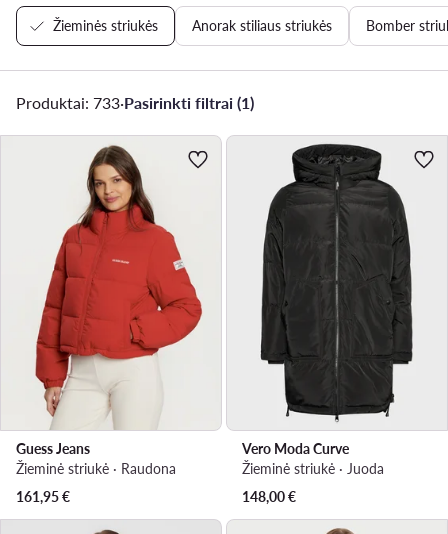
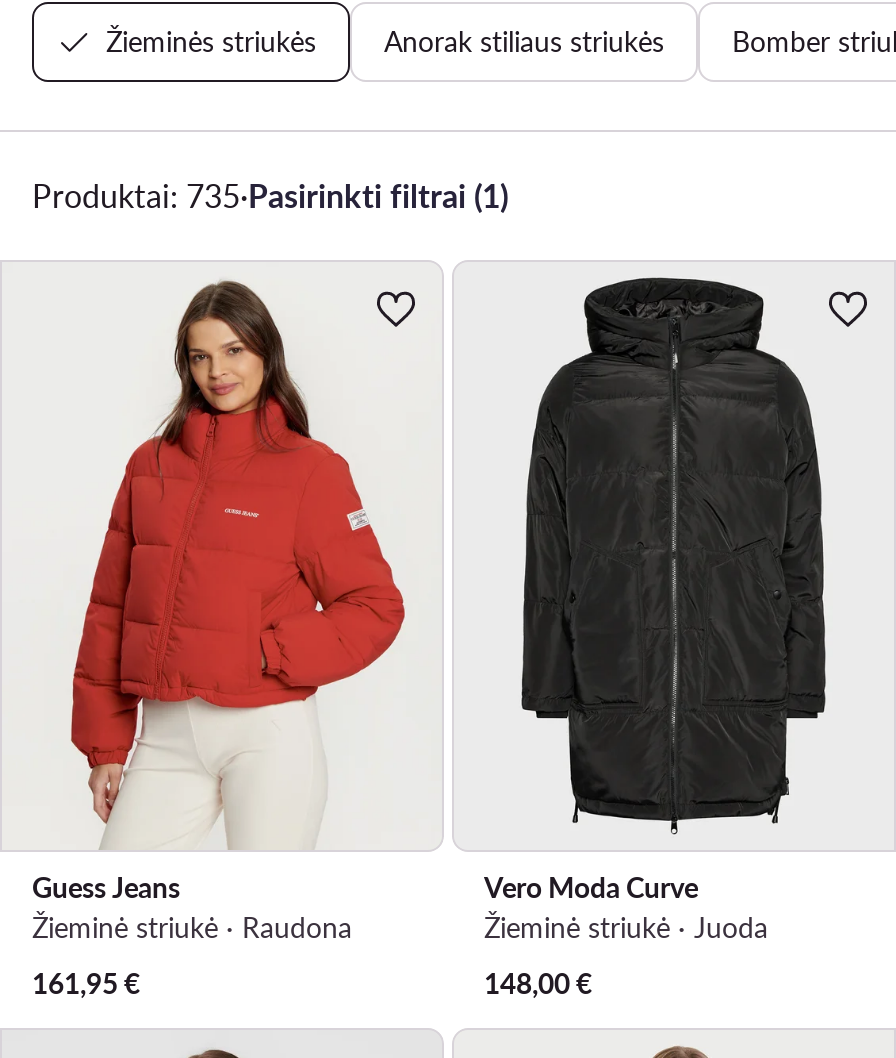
- Produktai: 733·Pasirinkti filtrai (1)
+ Produktai: 735·Pasirinkti filtrai (1)
